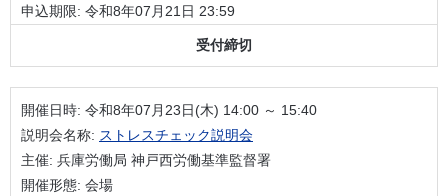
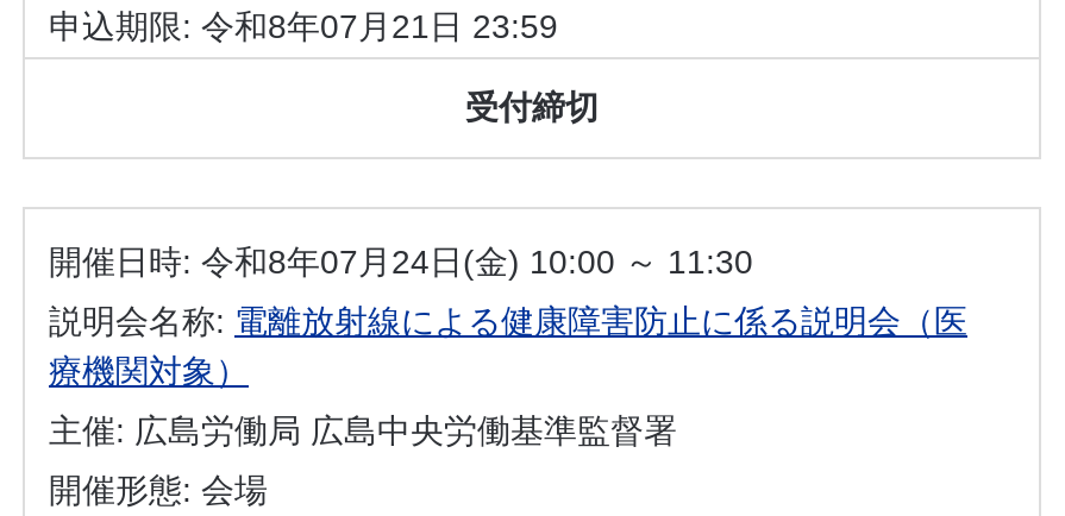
- 開催日時:令和8年07月23日(木) 14:00 ～ 15:40
+ 開催日時:令和8年07月24日(金) 10:00 ～ 11:30

- 説明会名称:ストレスチェック説明会
+ 説明会名称:電離放射線による健康障害防止に係る説明会（医
+ 療機関対象）

- 主催: 兵庫労働局 神戸西労働基準監督署
+ 主催: 広島労働局 広島中央労働基準監督署
